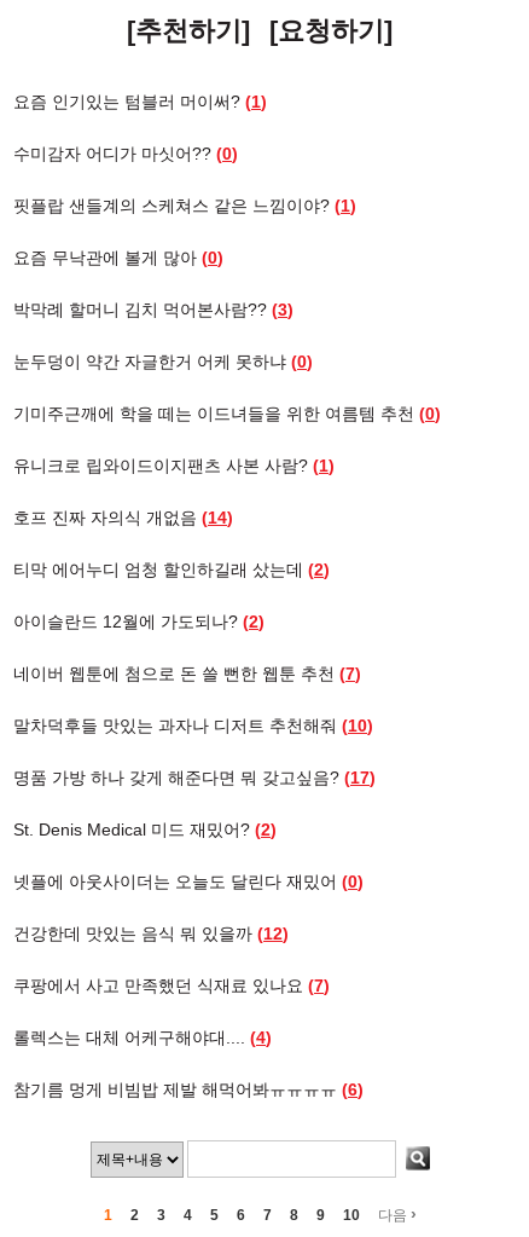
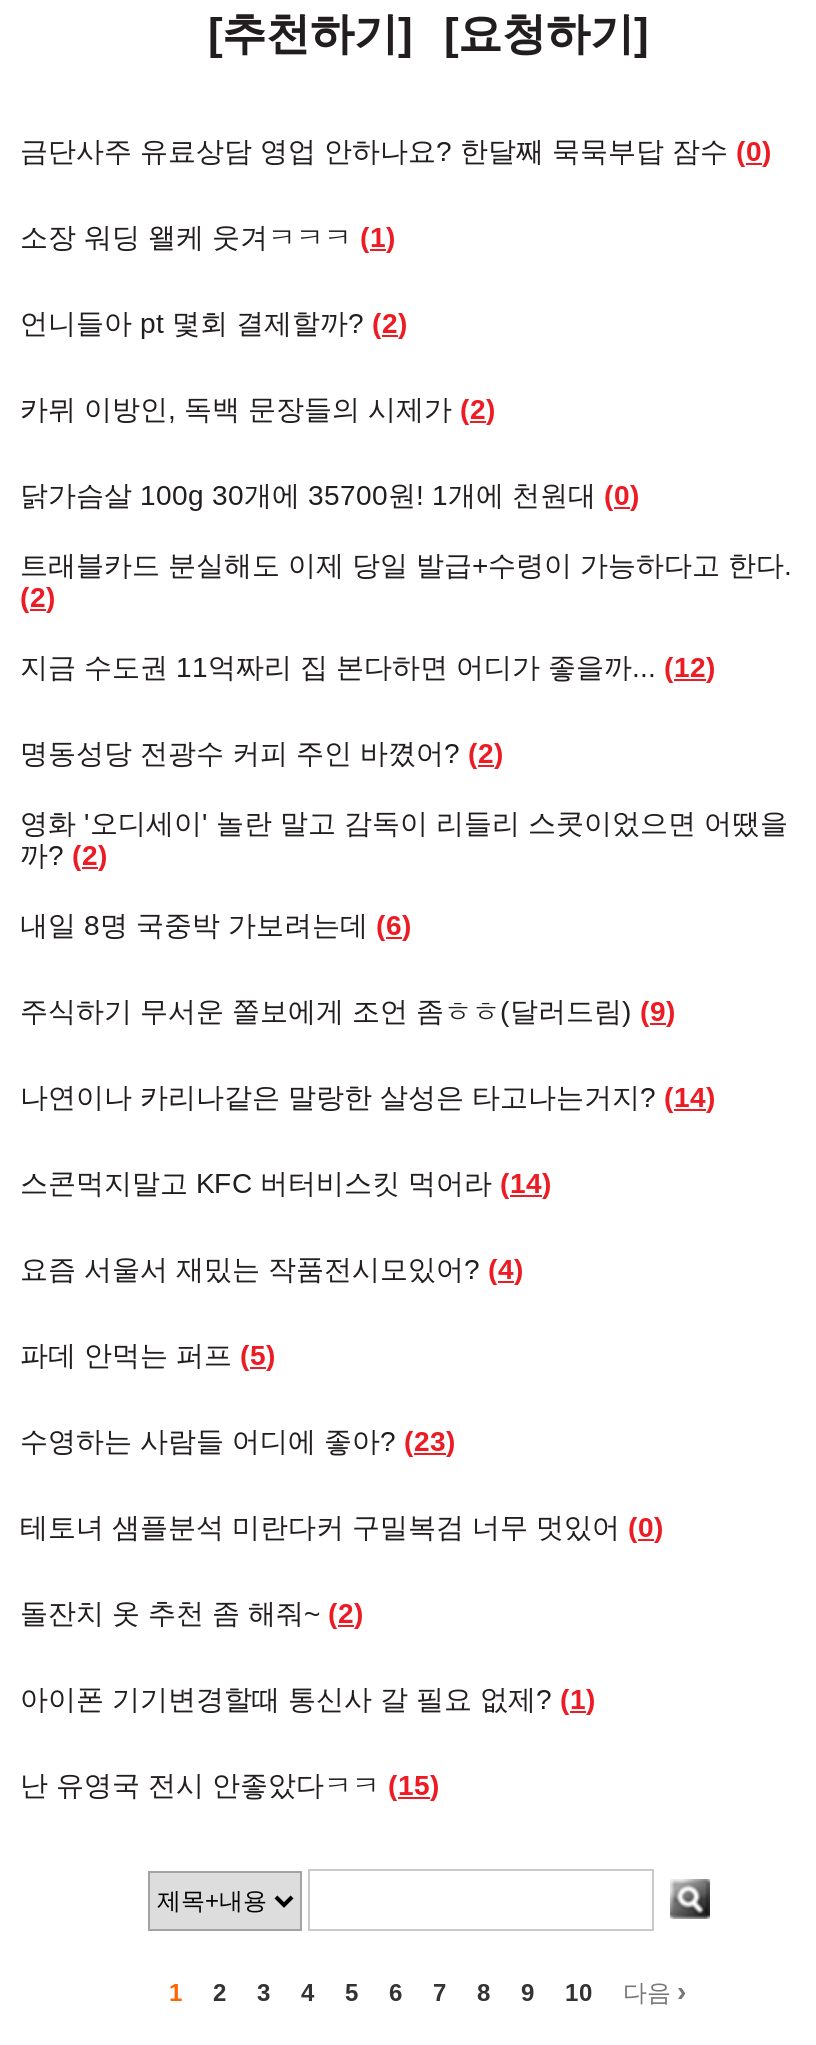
- 요즘 인기있는 텀블러 머이써? (1)
+ 금단사주 유료상담 영업 안하나요? 한달째 묵묵부답 잠수 (0)

- 수미감자 어디가 마싯어?? (0)
+ 소장 워딩 왤케 웃겨ㅋㅋㅋ (1)

- 핏플랍 샌들계의 스케쳐스 같은 느낌이야? (1)
+ 언니들아 pt 몇회 결제할까? (2)

- 요즘 무낙관에 볼게 많아 (0)
+ 카뮈 이방인, 독백 문장들의 시제가 (2)

- 박막례 할머니 김치 먹어본사람?? (3)
+ 닭가슴살 100g 30개에 35700원! 1개에 천원대 (0)

- 눈두덩이 약간 자글한거 어케 못하냐 (0)
+ 트래블카드 분실해도 이제 당일 발급+수령이 가능하다고 한다.
+ (2)

- 기미주근깨에 학을 떼는 이드녀들을 위한 여름템 추천 (0)
+ 지금 수도권 11억짜리 집 본다하면 어디가 좋을까... (12)

- 유니크로 립와이드이지팬츠 사본 사람? (1)
+ 명동성당 전광수 커피 주인 바꼈어? (2)

- 호프 진짜 자의식 개없음 (14)
+ 영화 '오디세이' 놀란 말고 감독이 리들리 스콧이었으면 어땠을
+ 까? (2)

- 티막 에어누디 엄청 할인하길래 샀는데 (2)
+ 내일 8명 국중박 가보려는데 (6)

- 아이슬란드 12월에 가도되나? (2)
+ 주식하기 무서운 쫄보에게 조언 좀ㅎㅎ(달러드림) (9)

- 네이버 웹툰에 첨으로 돈 쓸 뻔한 웹툰 추천 (7)
+ 나연이나 카리나같은 말랑한 살성은 타고나는거지? (14)

- 말차덕후들 맛있는 과자나 디저트 추천해줘 (10)
+ 스콘먹지말고 KFC 버터비스킷 먹어라 (14)

- 명품 가방 하나 갖게 해준다면 뭐 갖고싶음? (17)
+ 요즘 서울서 재밌는 작품전시모있어? (4)

- St. Denis Medical 미드 재밌어? (2)
+ 파데 안먹는 퍼프 (5)

- 넷플에 아웃사이더는 오늘도 달린다 재밌어 (0)
+ 수영하는 사람들 어디에 좋아? (23)

- 건강한데 맛있는 음식 뭐 있을까 (12)
+ 테토녀 샘플분석 미란다커 구밀복검 너무 멋있어 (0)

- 쿠팡에서 사고 만족했던 식재료 있나요 (7)
+ 돌잔치 옷 추천 좀 해줘~ (2)

- 롤렉스는 대체 어케구해야대.... (4)
+ 아이폰 기기변경할때 통신사 갈 필요 없제? (1)

- 참기름 멍게 비빔밥 제발 해먹어봐ㅠㅠㅠㅠ (6)
+ 난 유영국 전시 안좋았다ㅋㅋ (15)
